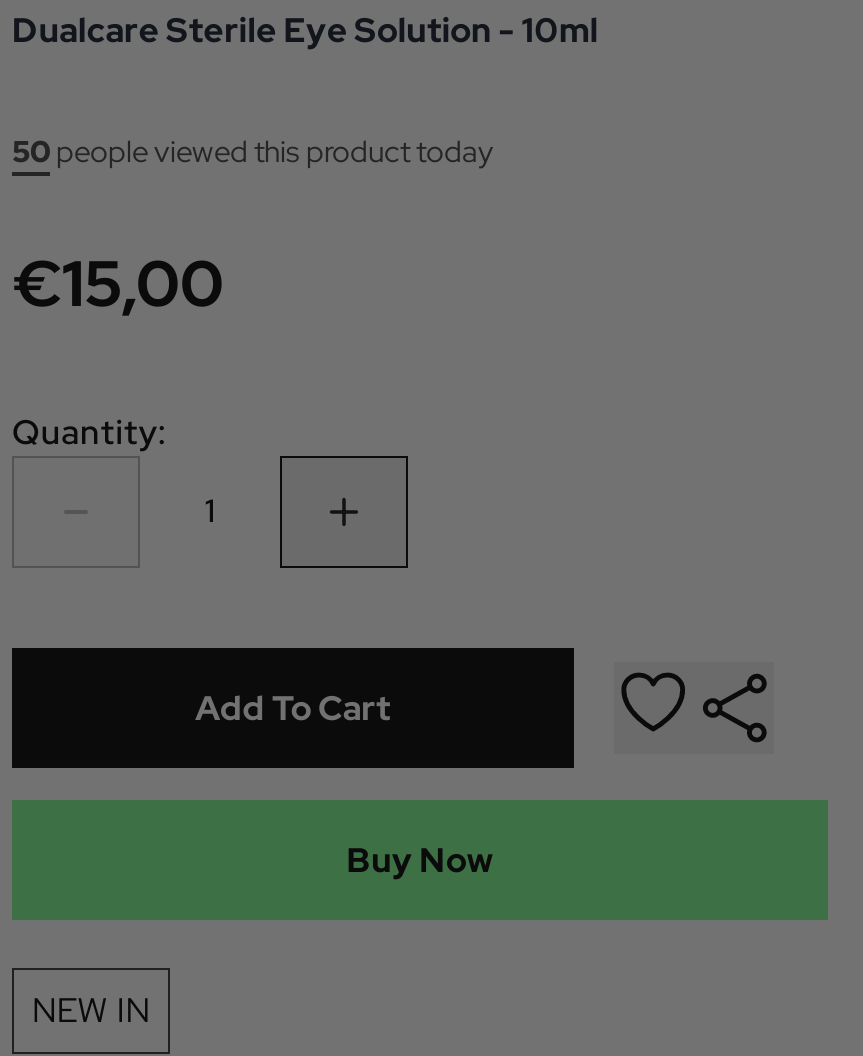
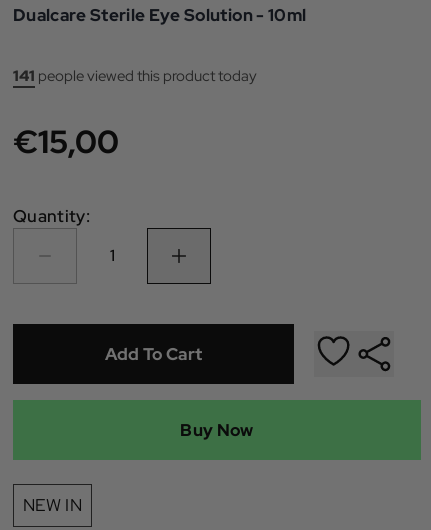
- 50 people viewed this product today
+ 141 people viewed this product today
